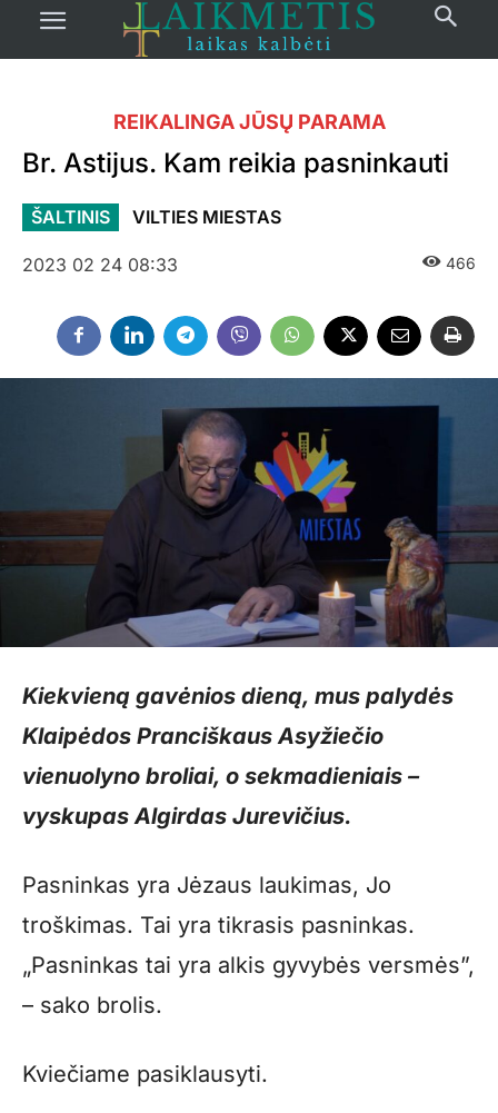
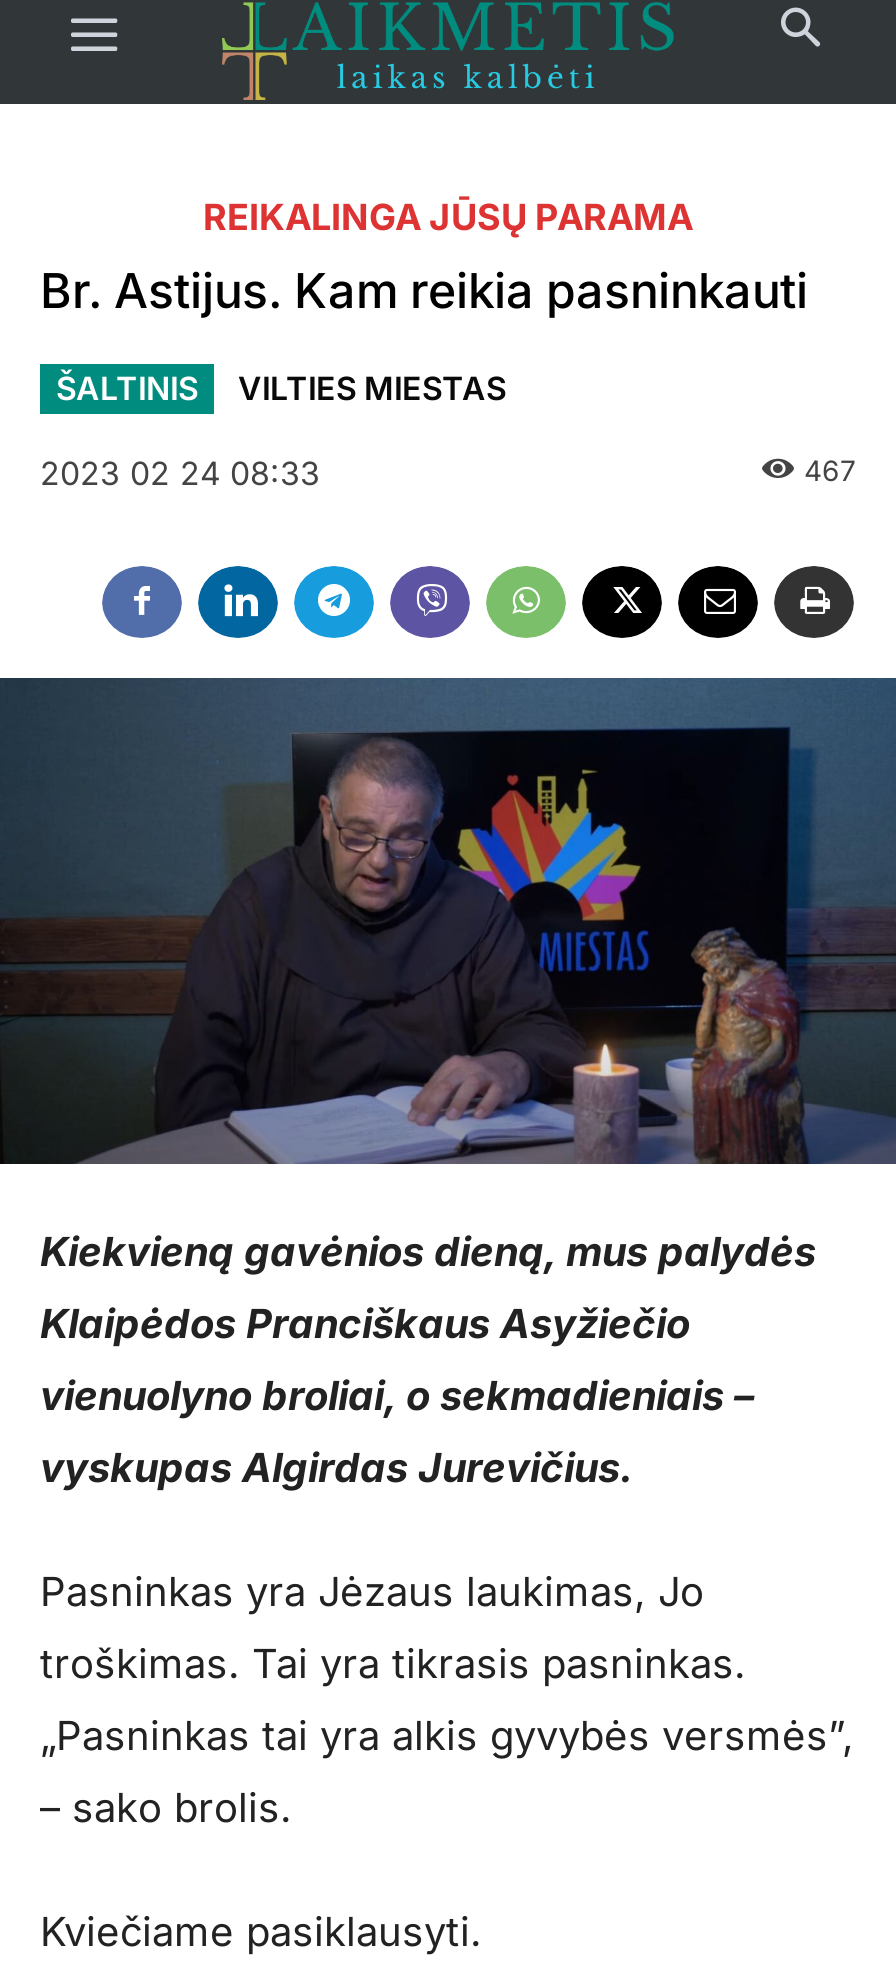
- 466
+ 467
